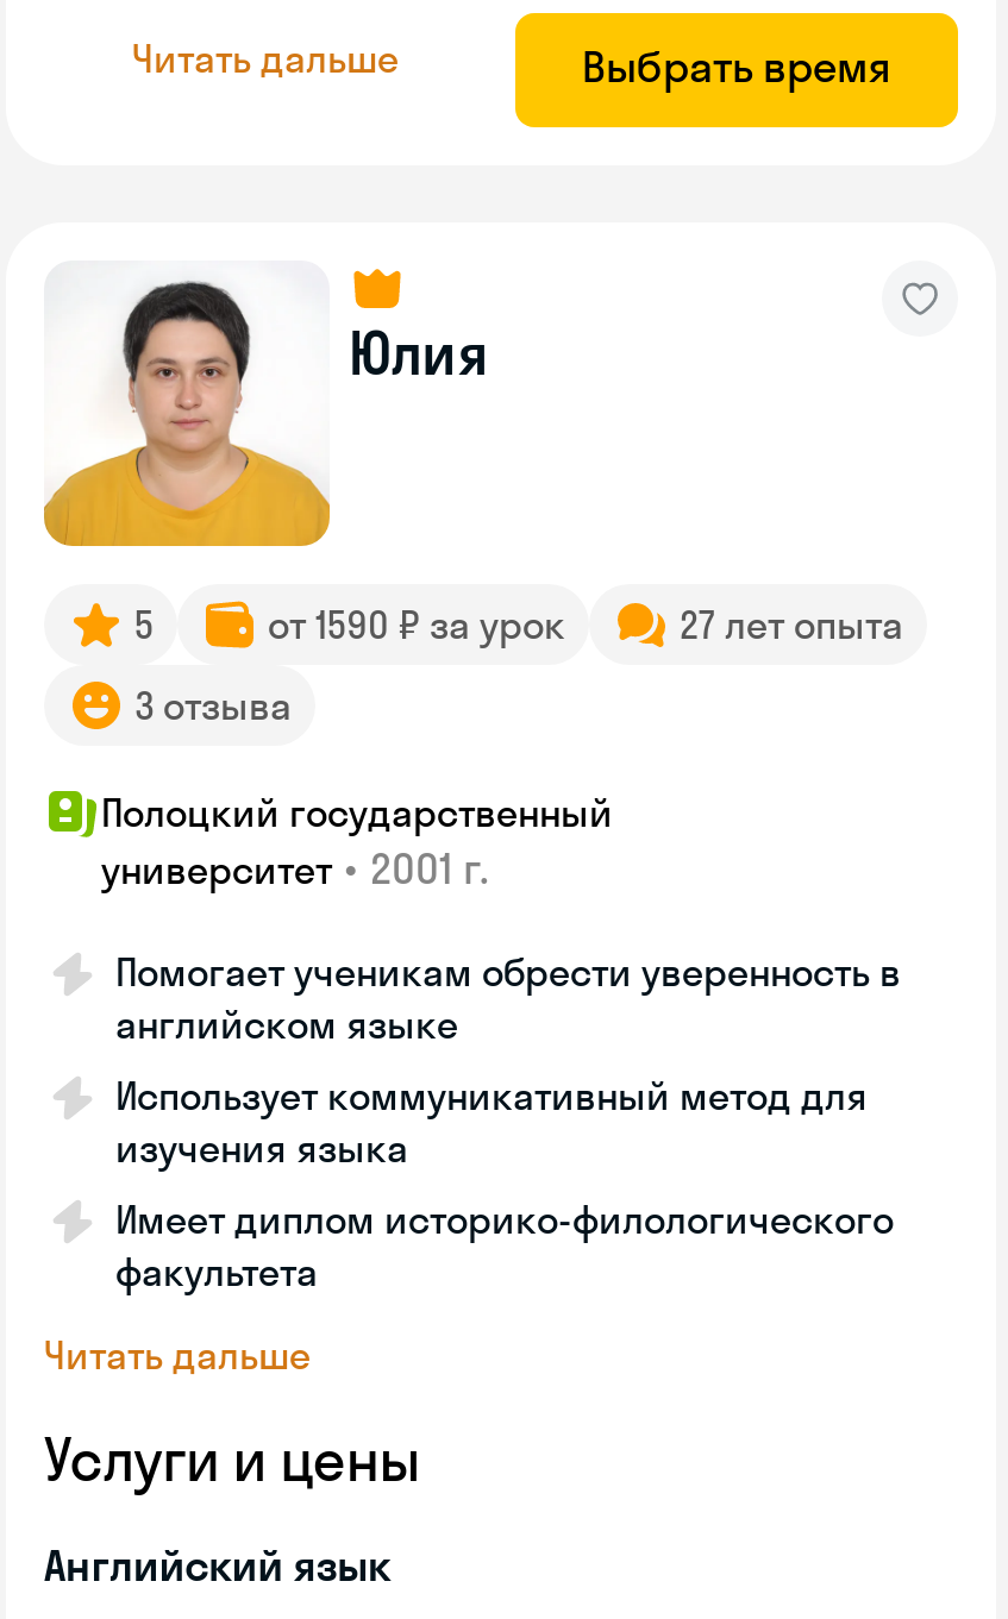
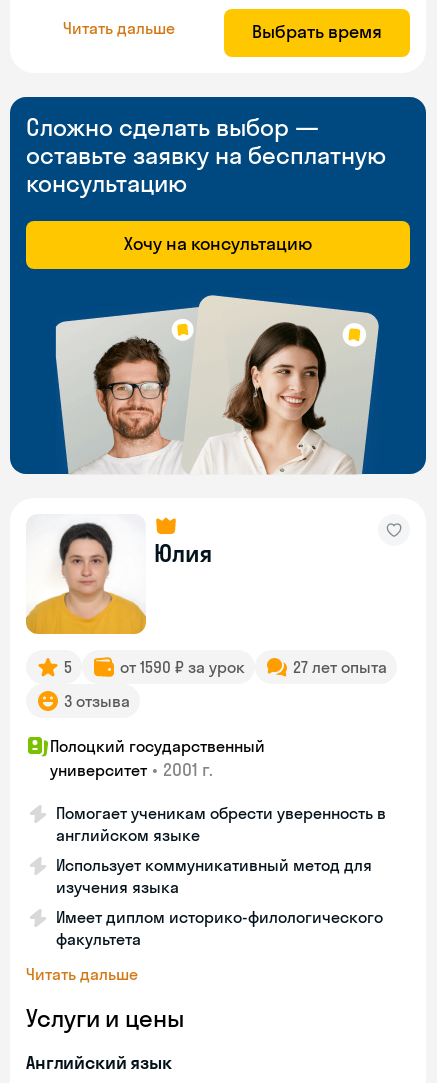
+ [image]
+ Сложно сделать выбор —
+ оставьте заявку на бесплатную
+ консультацию
+ Хочу на консультацию
